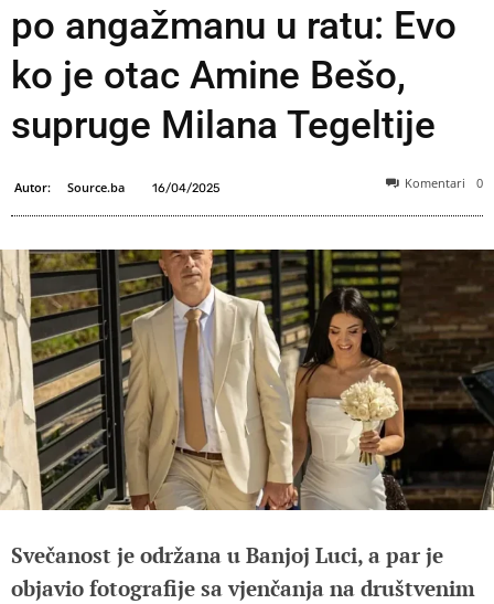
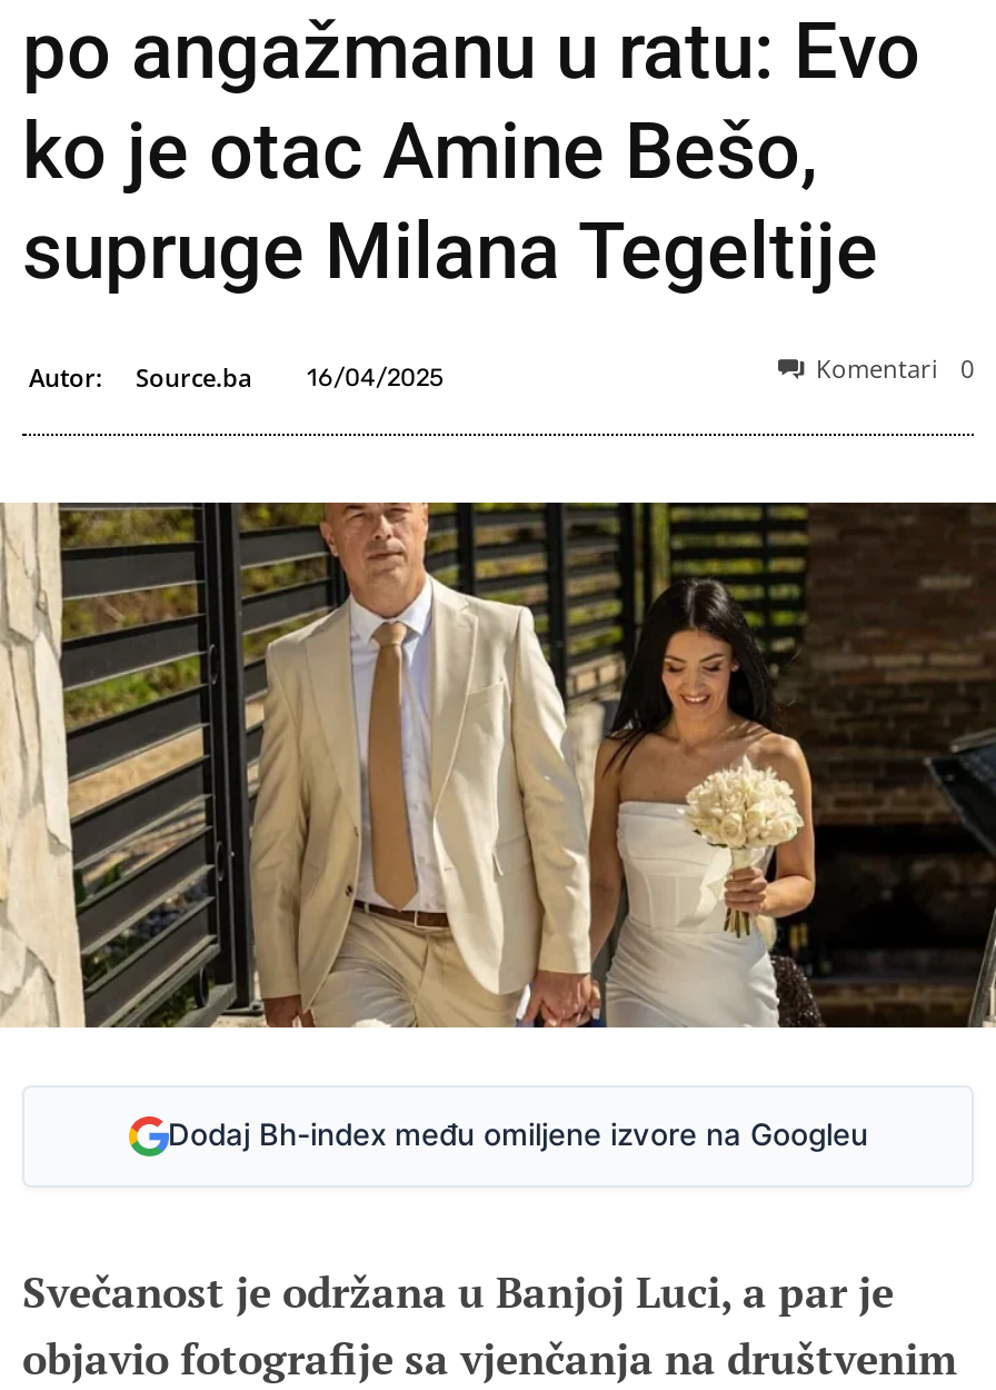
+ Dodaj Bh-index među omiljene izvore na Googleu
